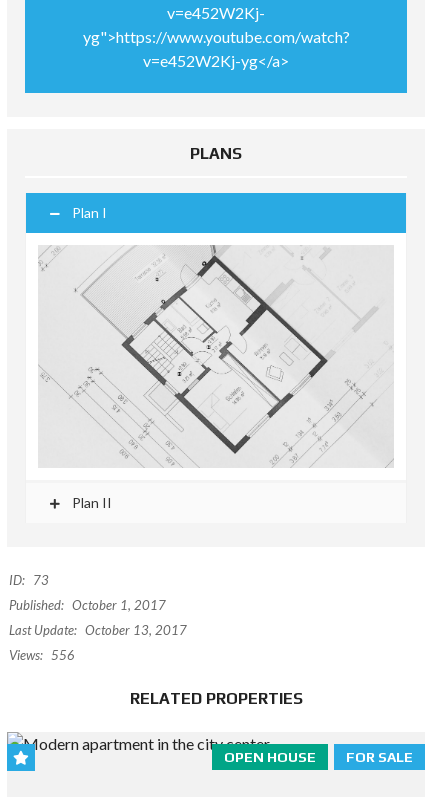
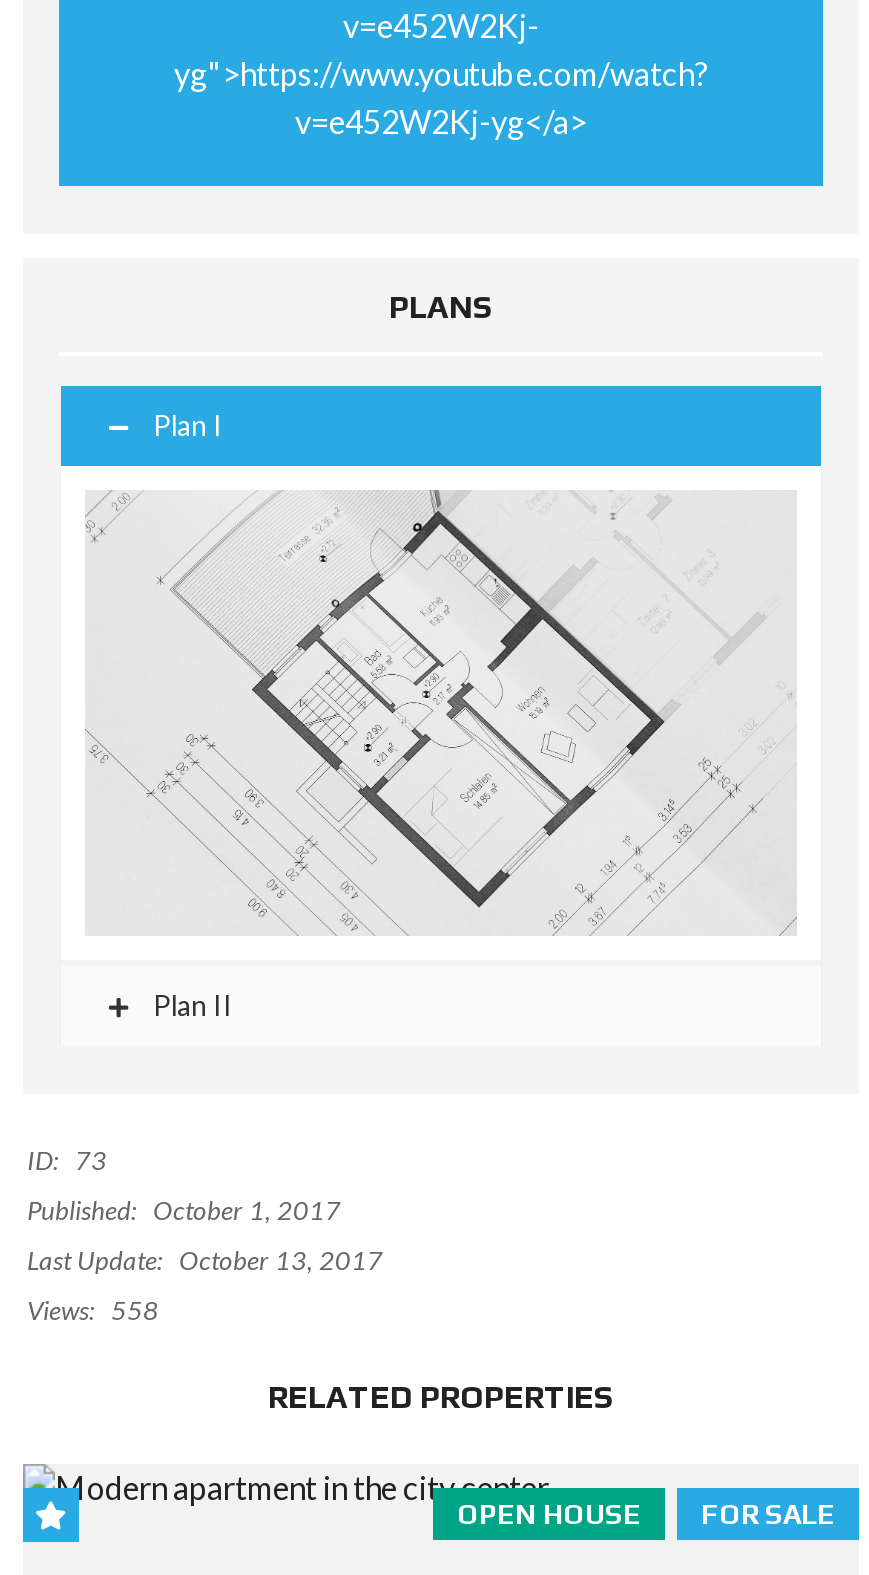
- Views: 556
+ Views: 558
